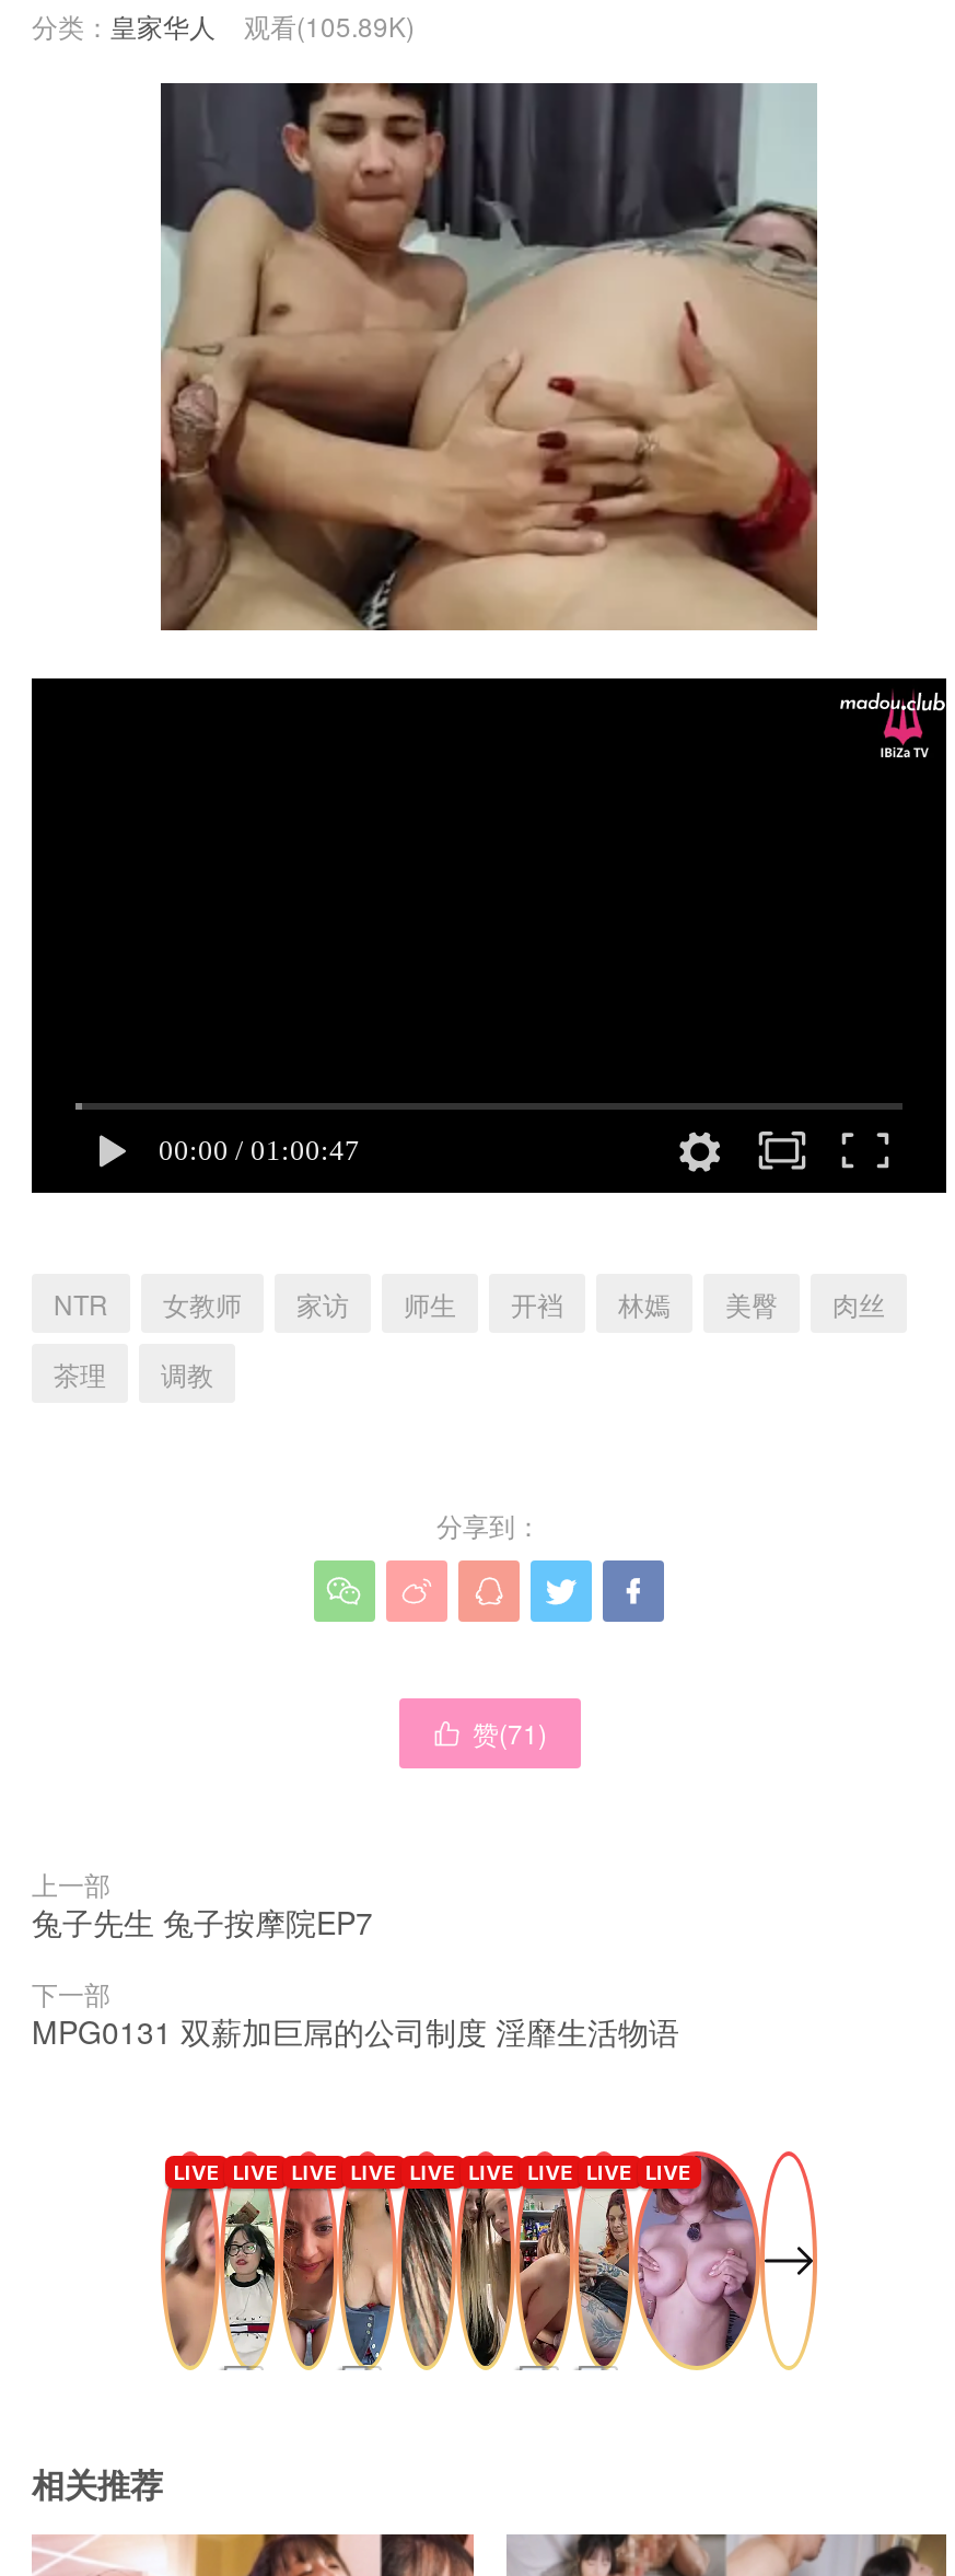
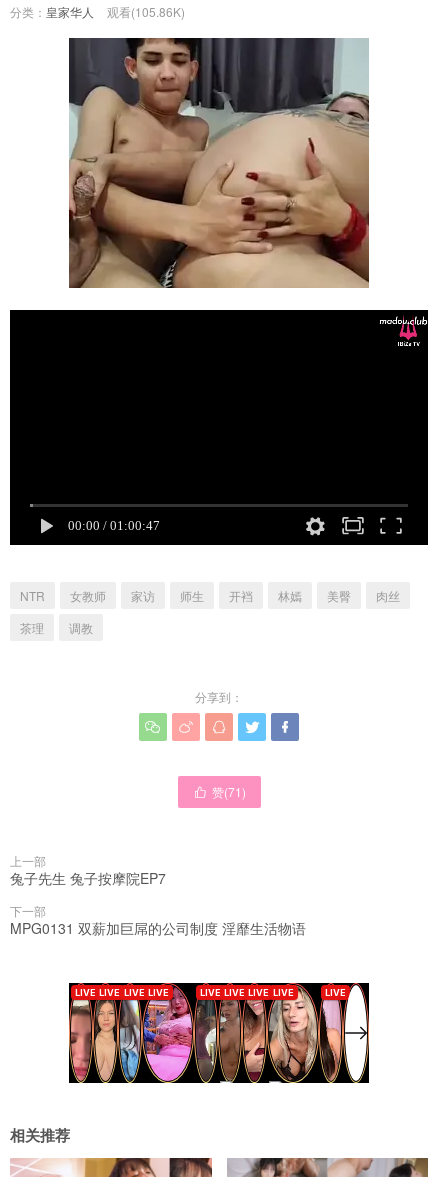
- 分类：皇家华人 观看(105.89K)
+ 分类：皇家华人 观看(105.86K)

- [image]
+ [image]
